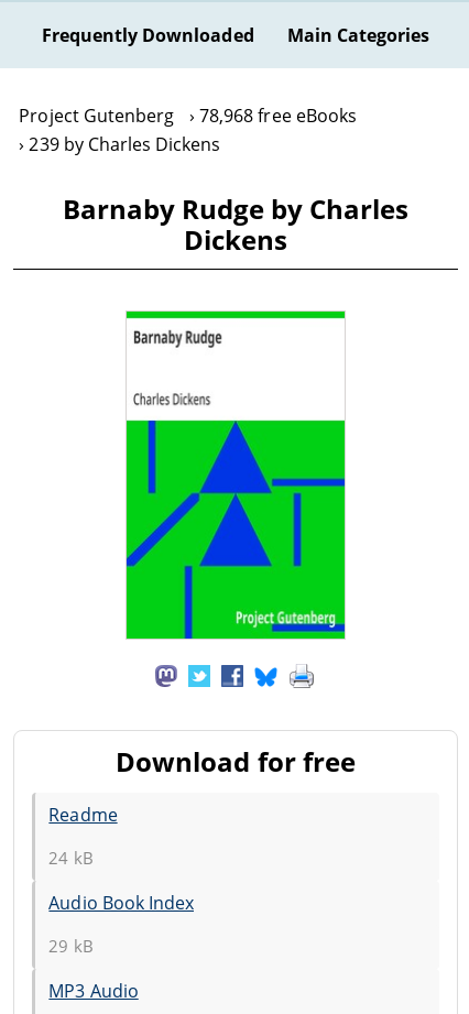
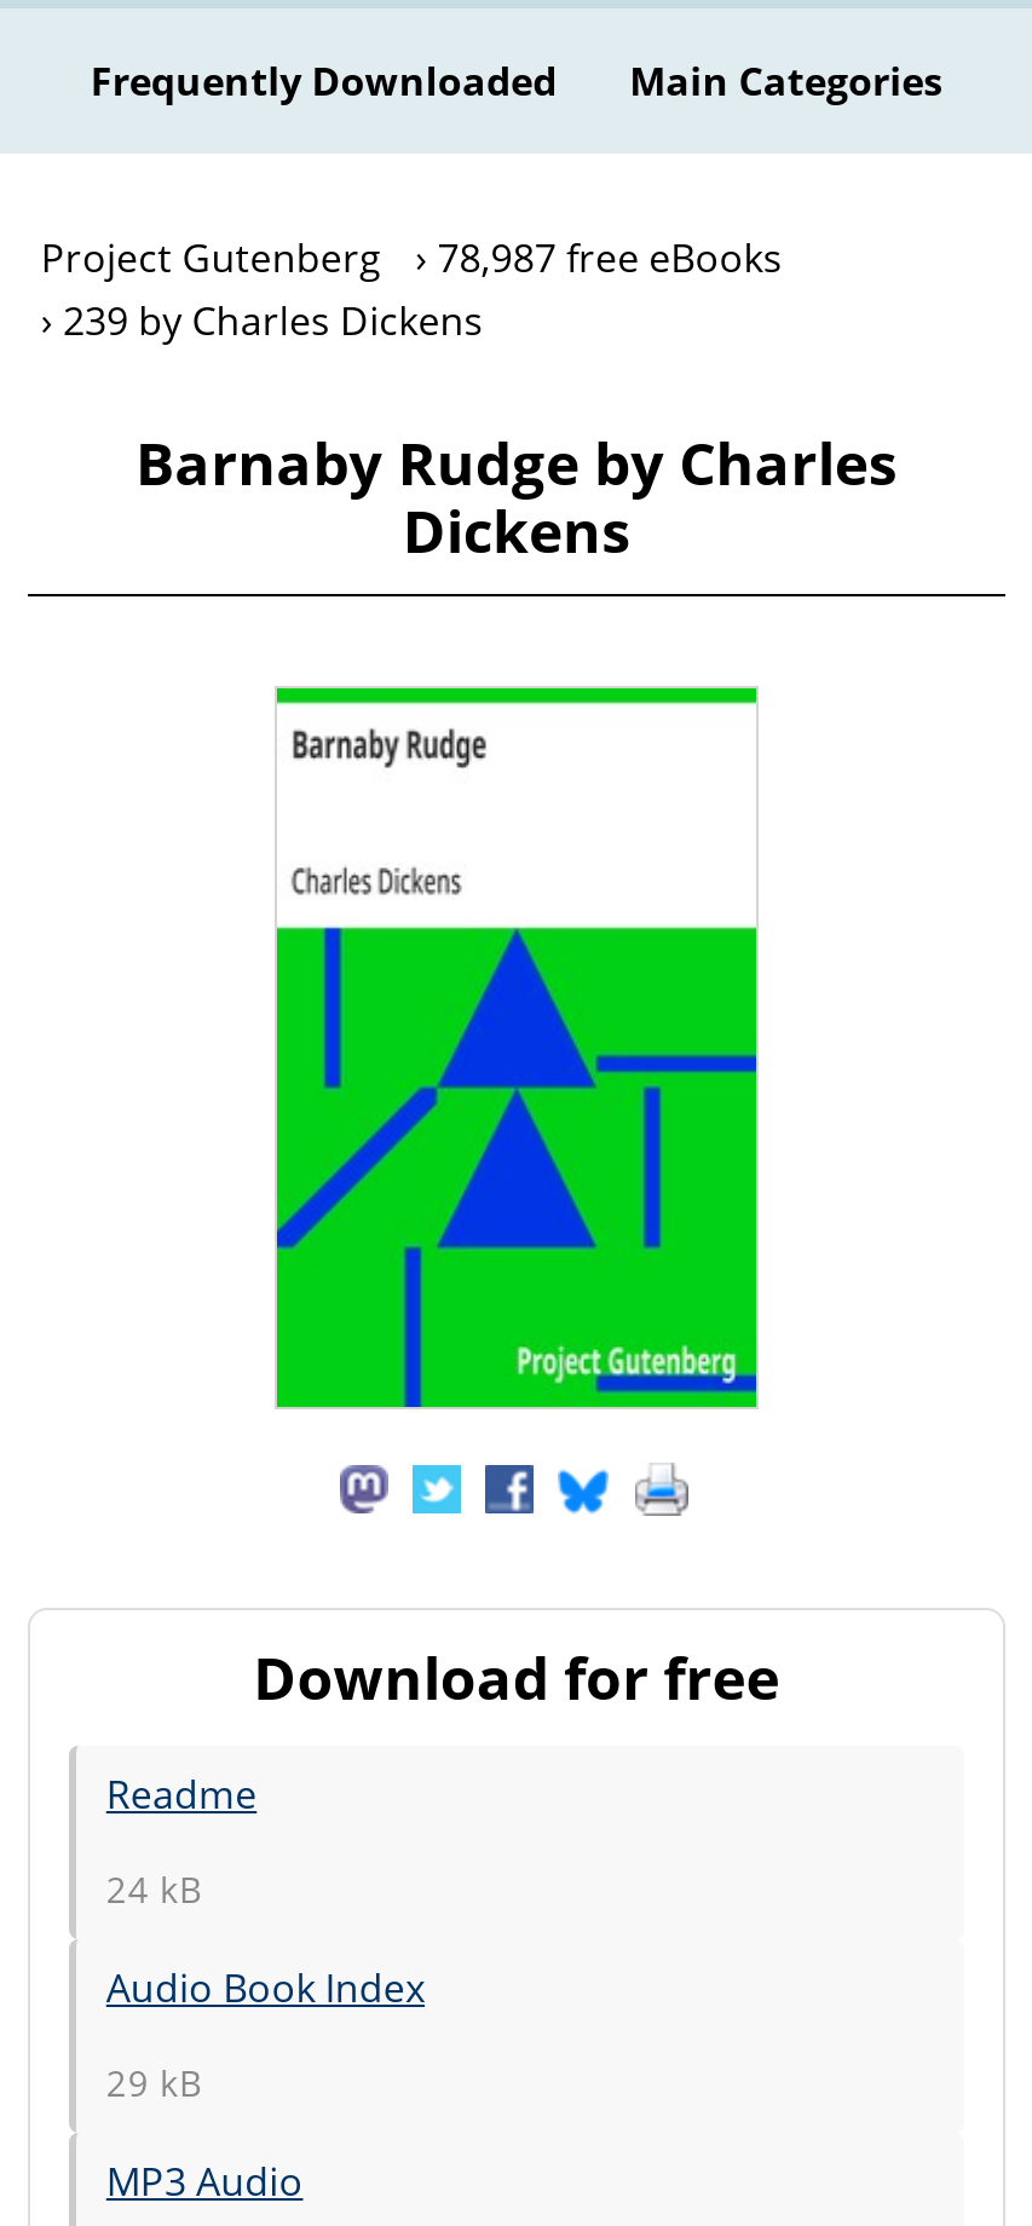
- Project Gutenberg 78,968 free eBooks
+ Project Gutenberg 78,987 free eBooks
